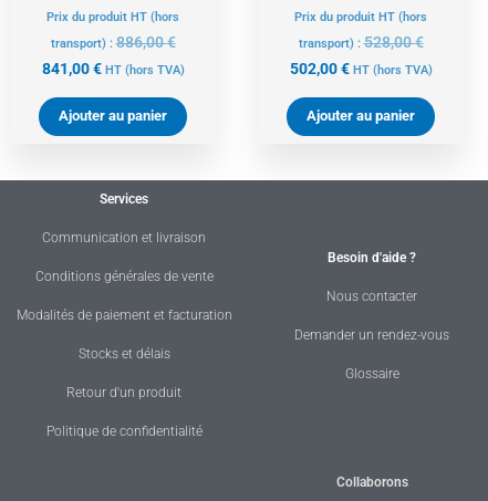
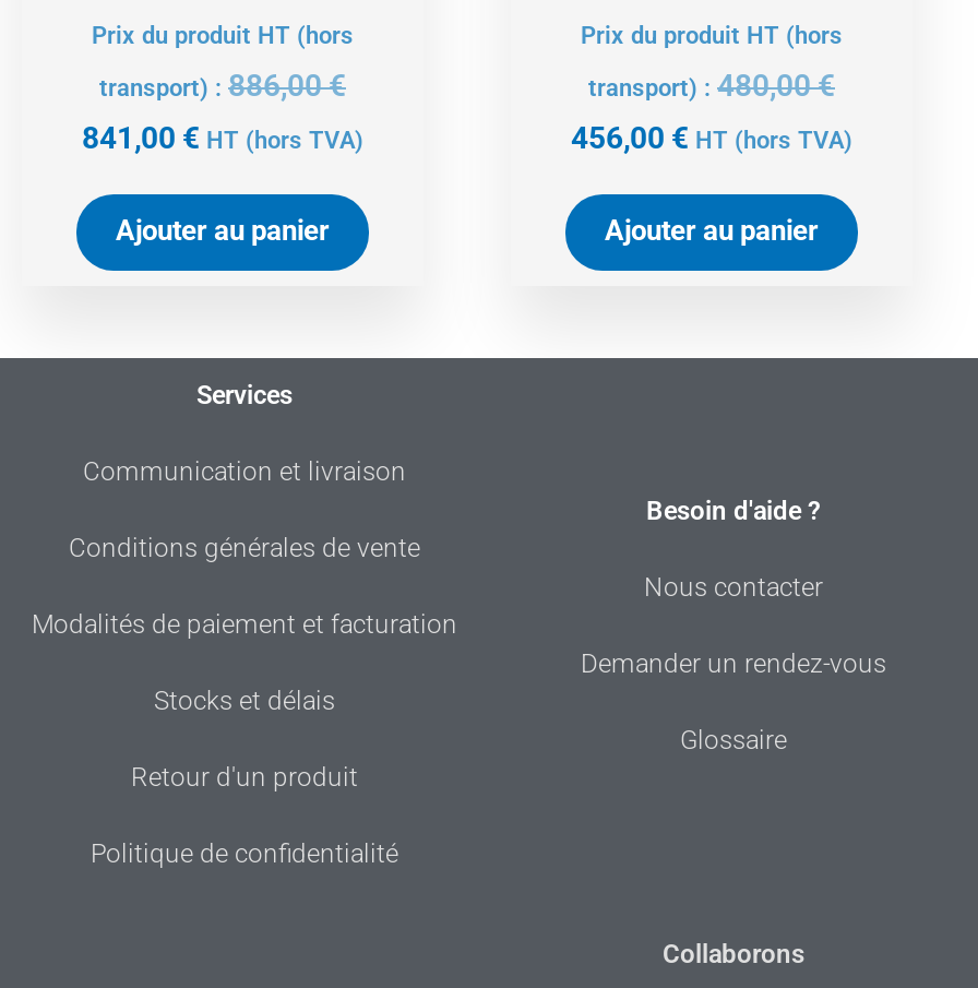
- transport) : 528,00€
+ transport) : 480,00€

- 502,00 € HT (hors TVA)
+ 456,00 € HT (hors TVA)
